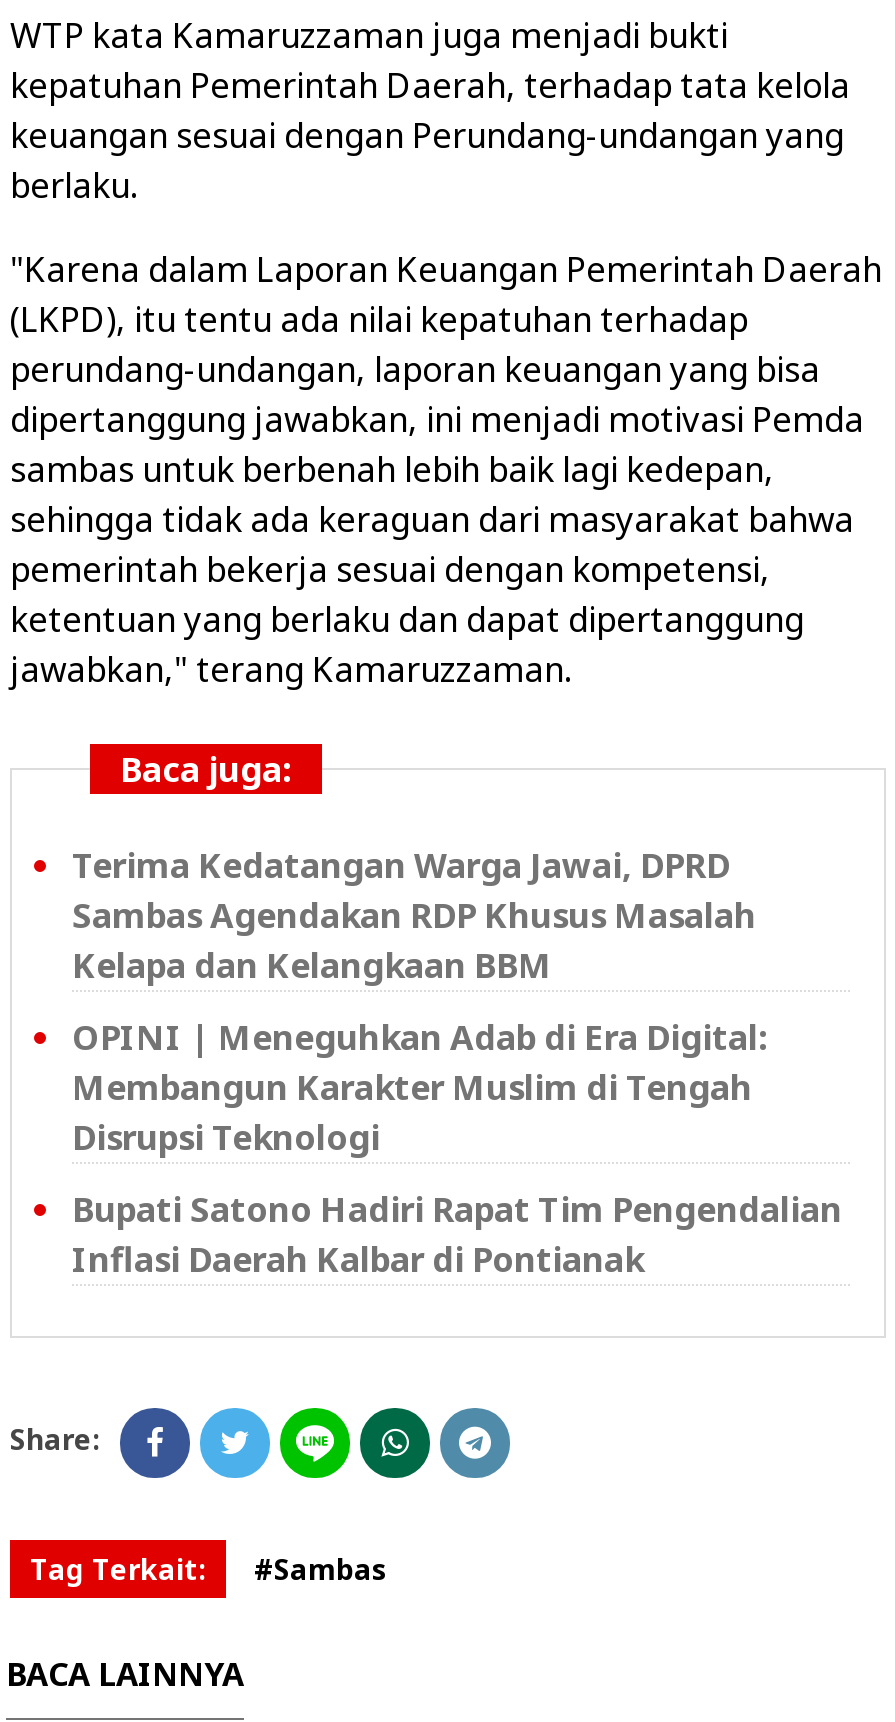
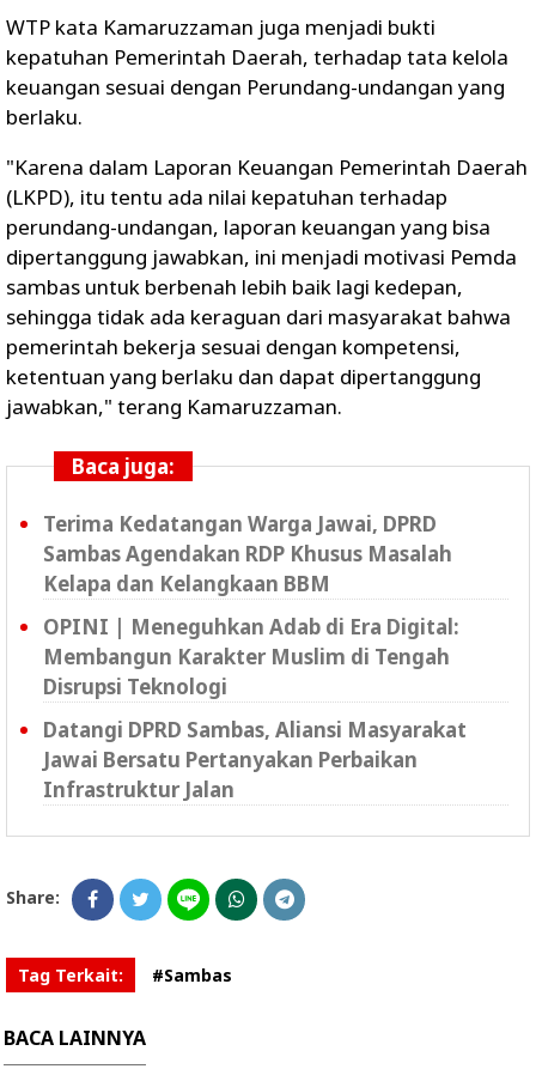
- Bupati Satono Hadiri Rapat Tim Pengendalian
- Inflasi Daerah Kalbar di Pontianak
+ Datangi DPRD Sambas, Aliansi Masyarakat
+ Jawai Bersatu Pertanyakan Perbaikan
+ Infrastruktur Jalan
